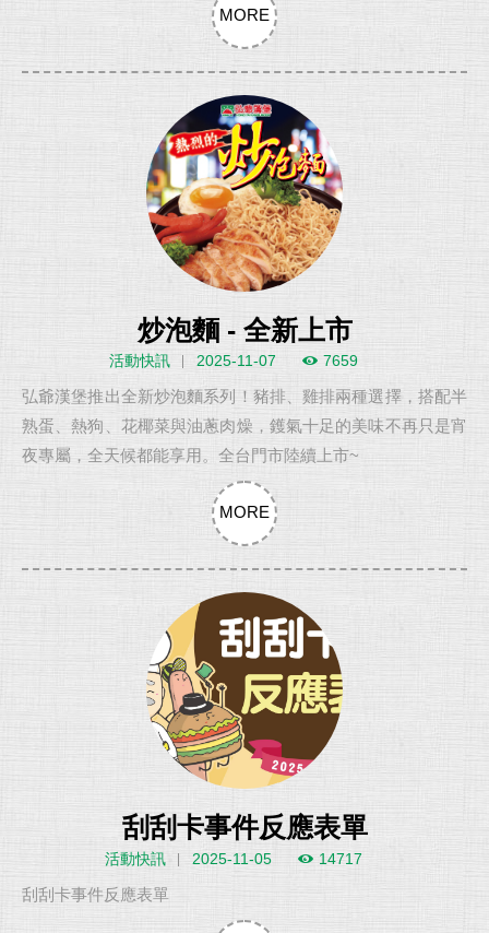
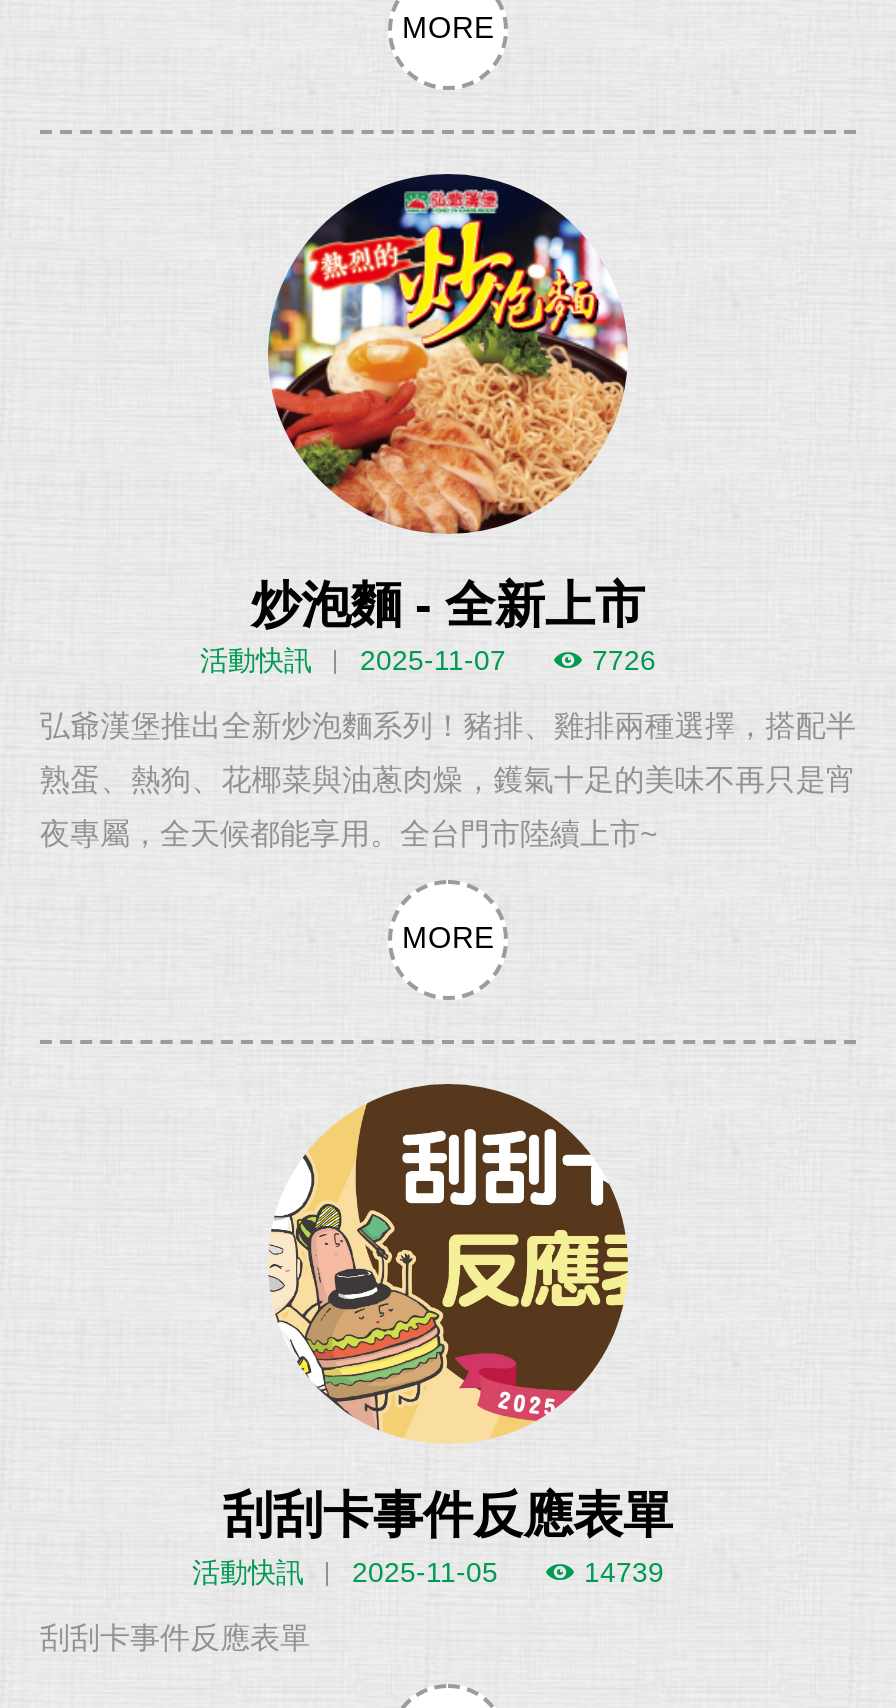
- 7659
+ 7726

- 14717
+ 14739
